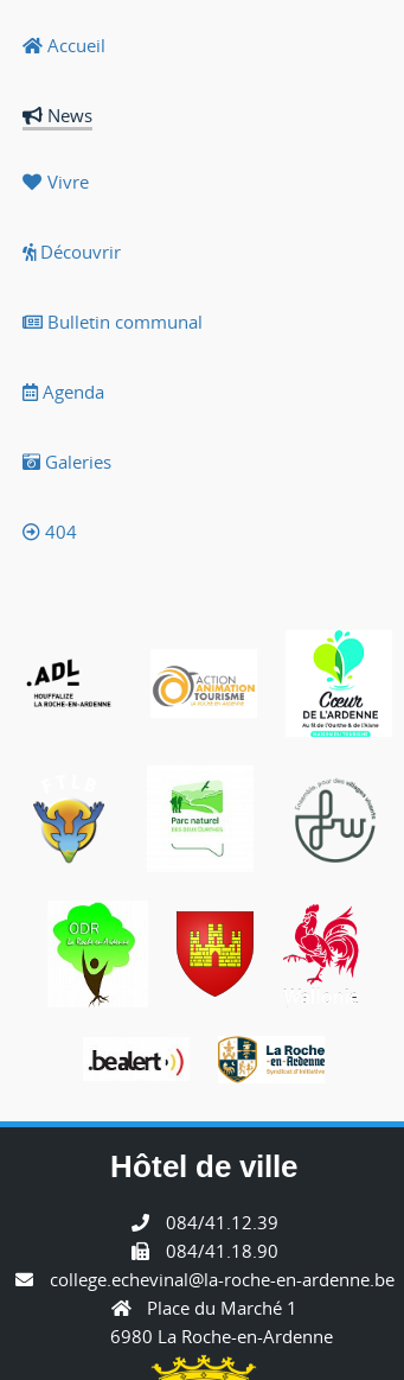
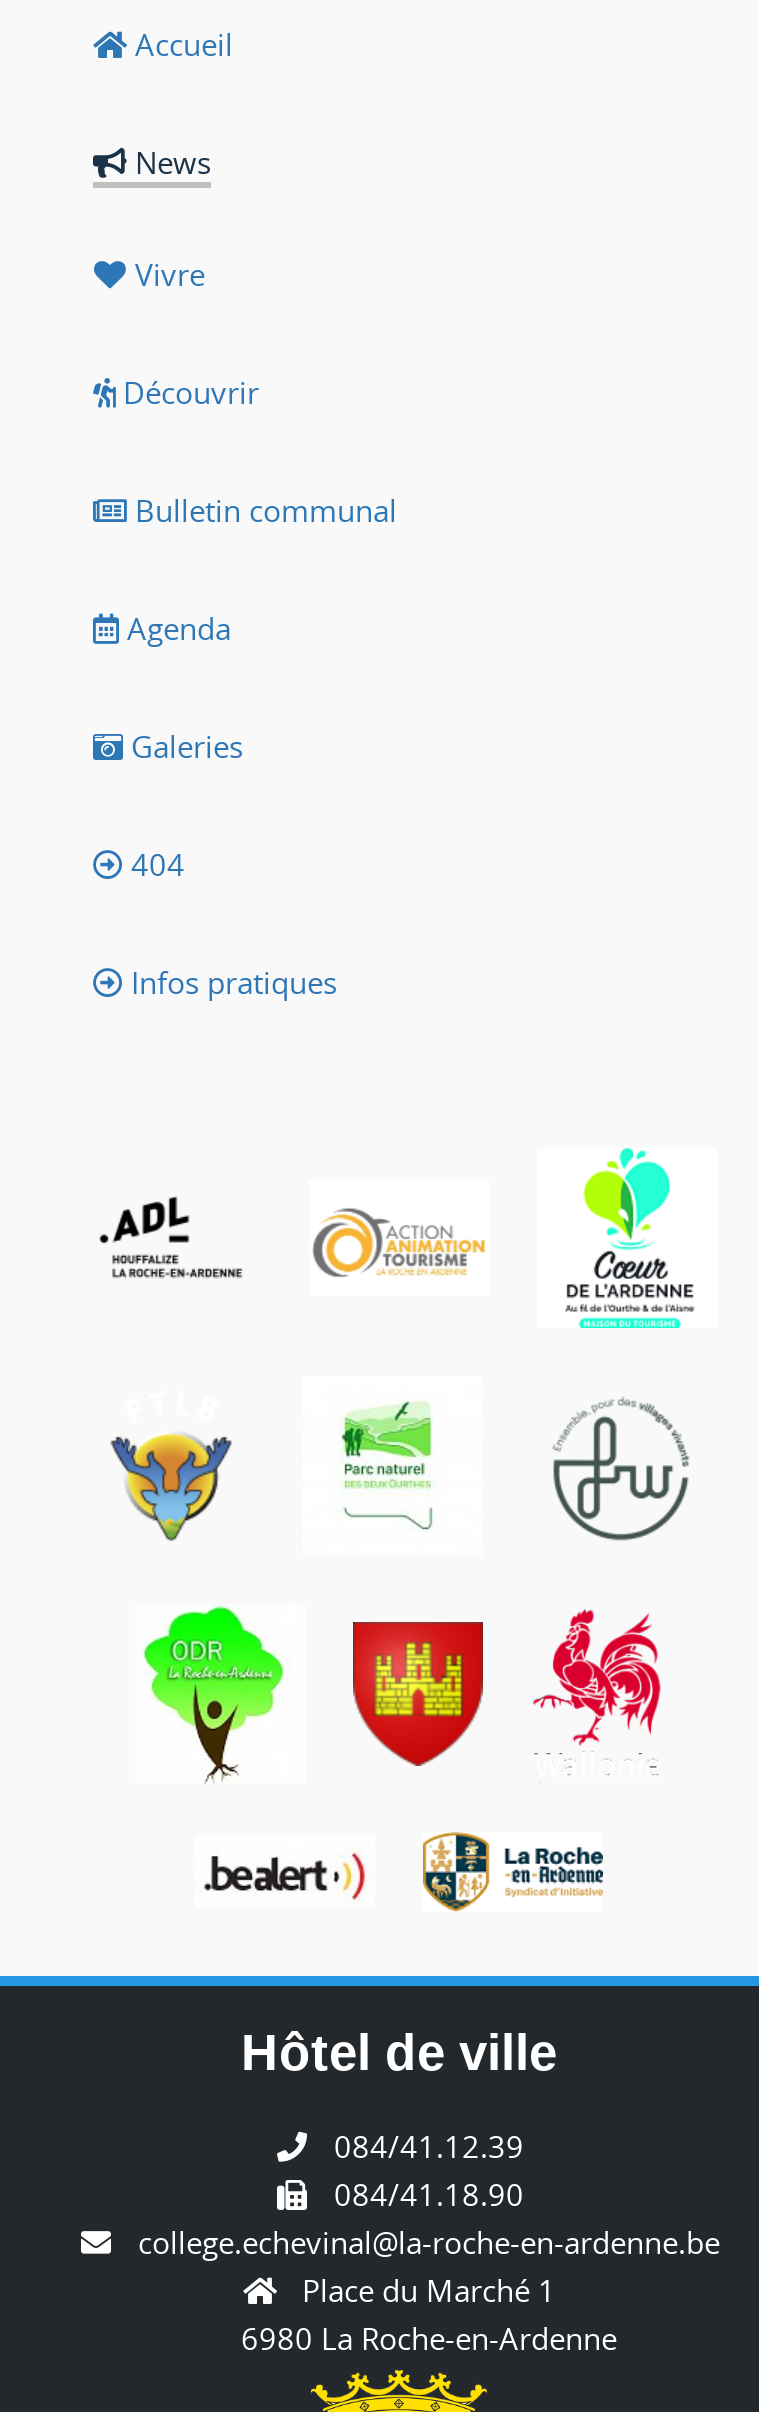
+ Infos pratiques
